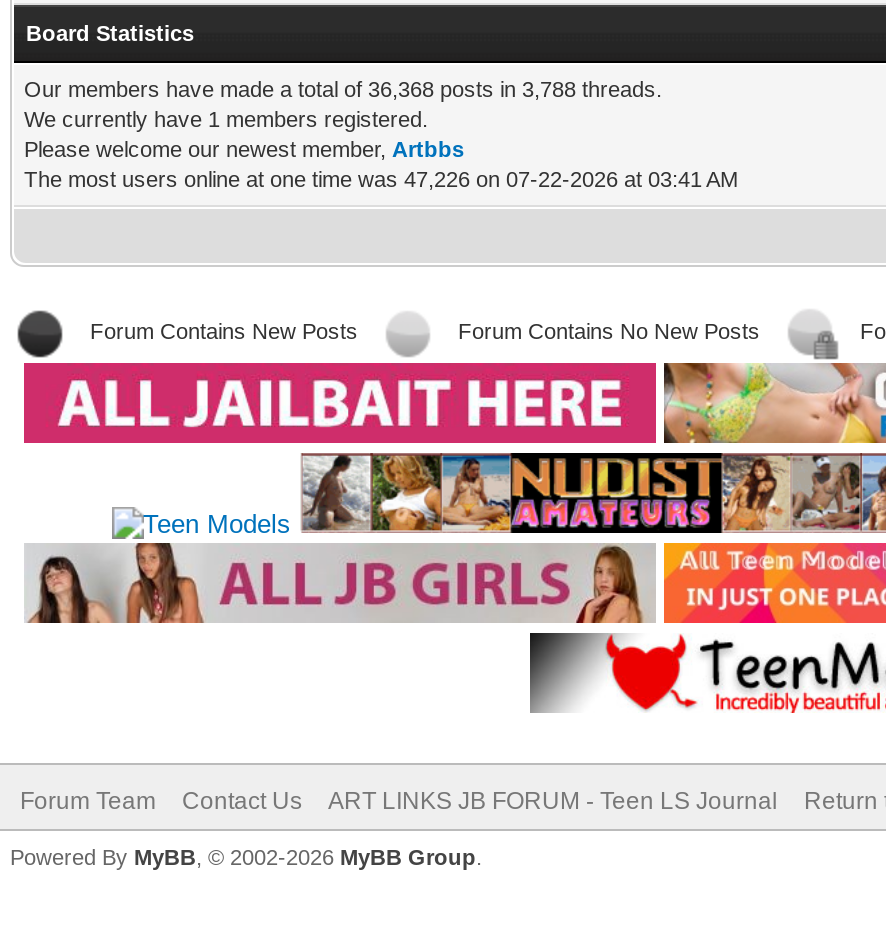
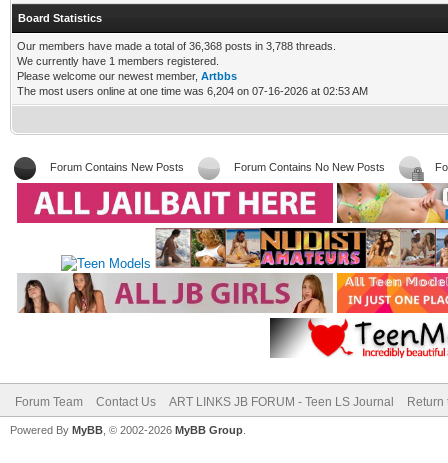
- The most users online at one time was 47,226 on 07-22-2026 at 03:41 AM
+ The most users online at one time was 6,204 on 07-16-2026 at 02:53 AM
